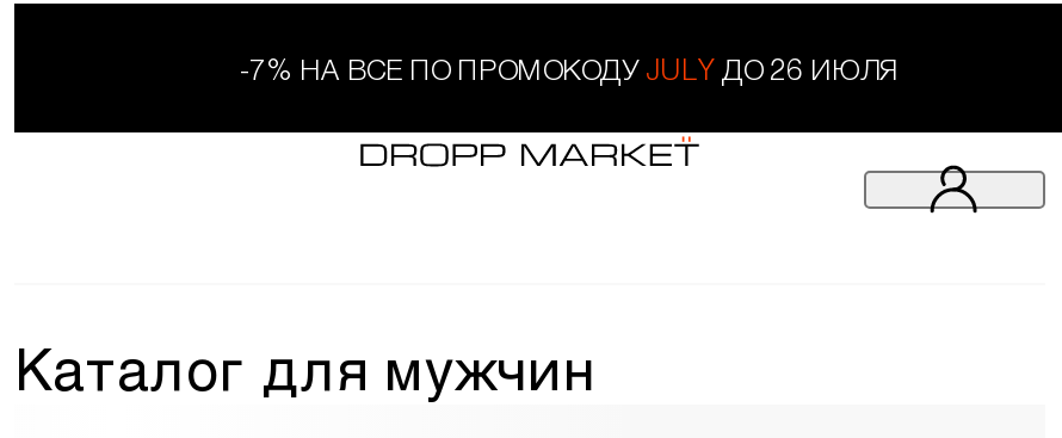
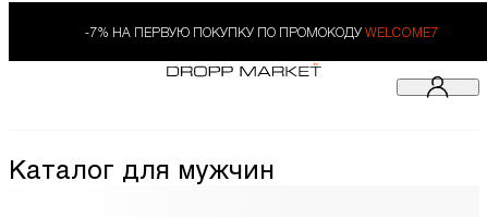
- -7% НА ВСЕ ПО ПРОМОКОДУ JULY ДО 26 ИЮЛЯ
+ -7% НА ПЕРВУЮ ПОКУПКУ ПО ПРОМОКОДУ WELCOME7
